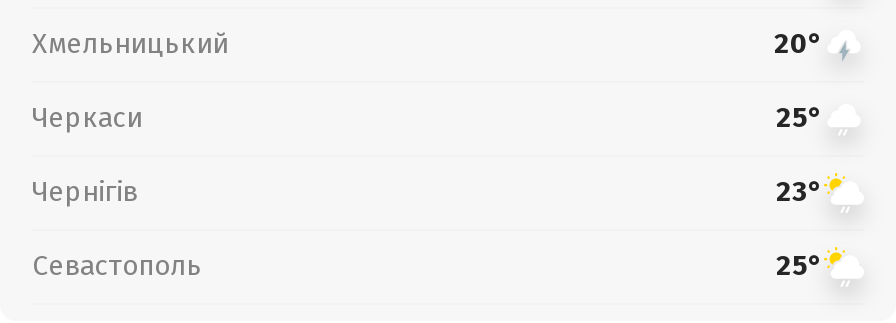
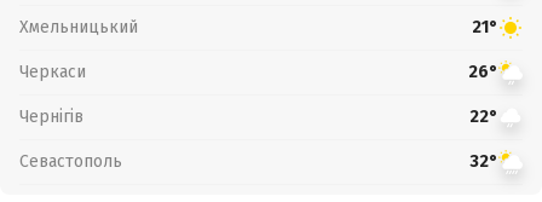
- 20°
+ 21°

- 25°
+ 26°

- 23°
+ 22°

- 25°
+ 32°
